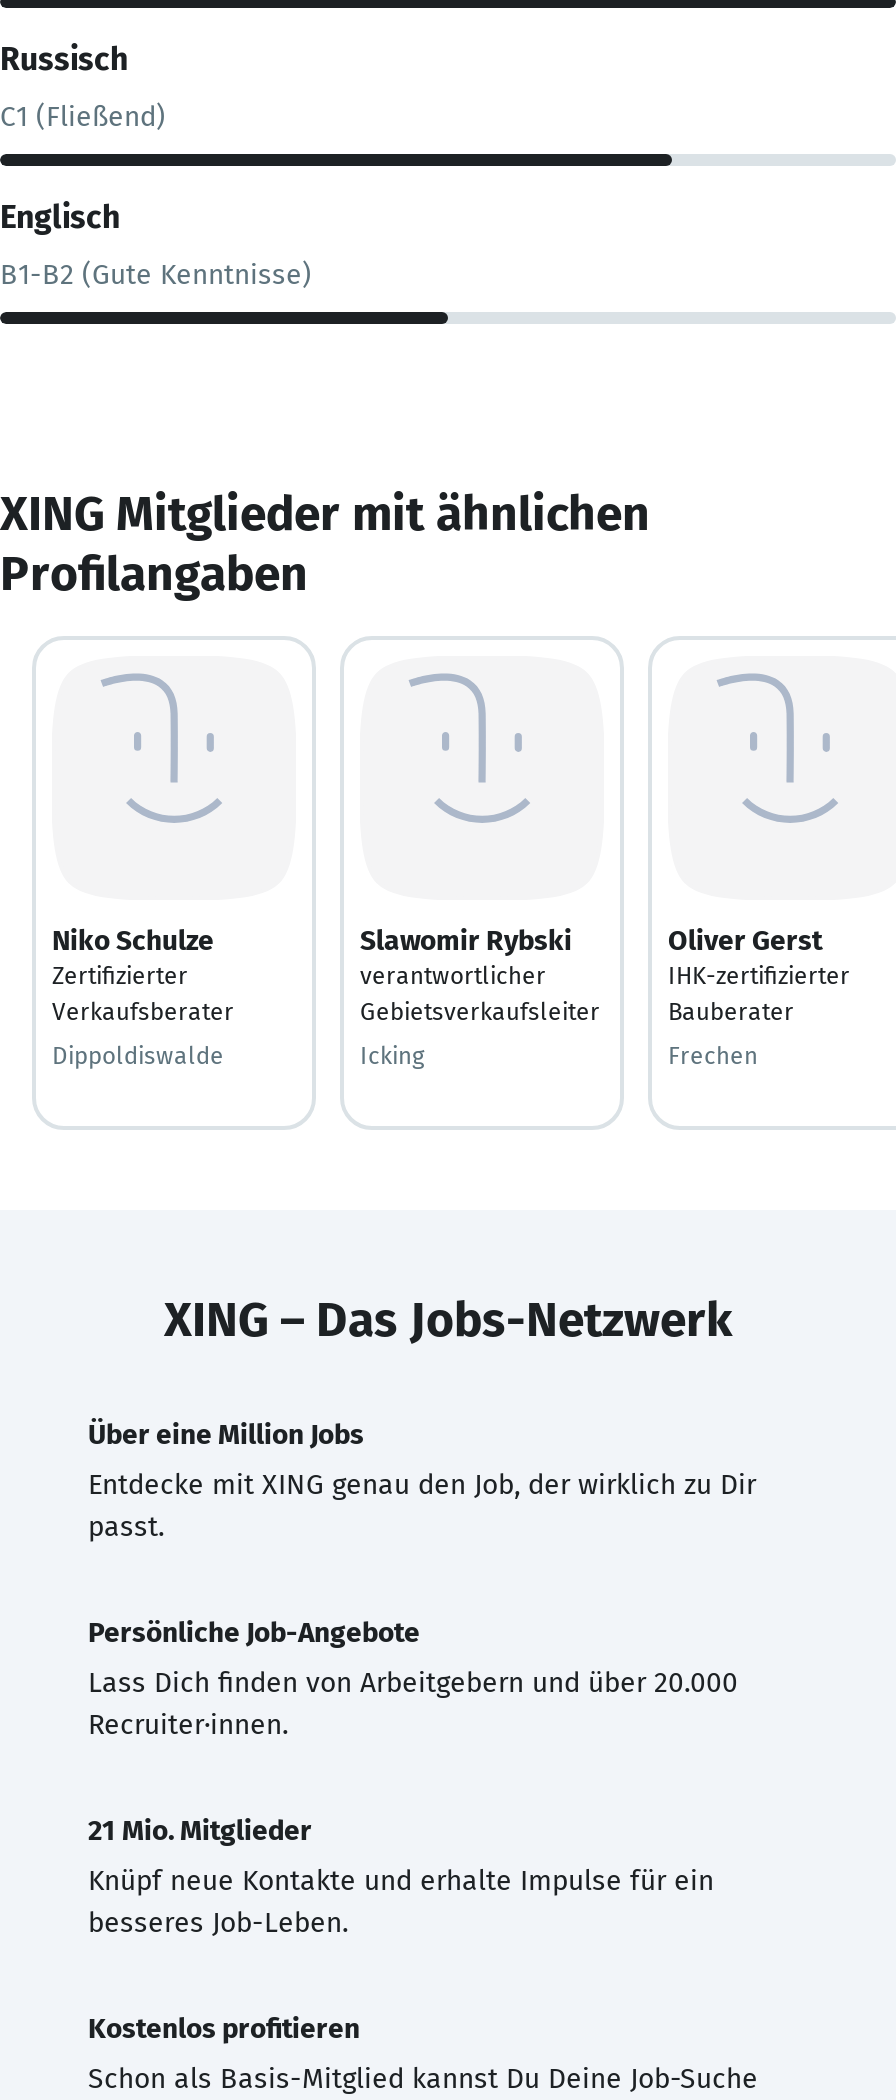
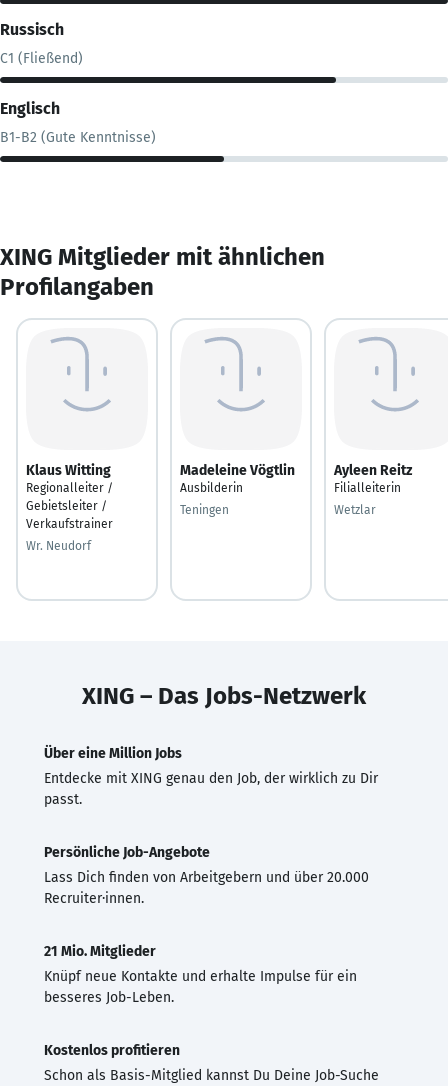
- Niko Schulze
- Zertifizierter
- Verkaufsberater
+ Klaus Witting
+ Regionalleiter /
+ Gebietsleiter /
+ Verkaufstrainer

- Slawomir Rybski
- verantwortlicher
- Gebietsverkaufsleiter
+ Madeleine Vögtlin
+ Ausbilderin

- Oliver Gerst
- IHK-zertifizierter
- Bauberater
+ Ayleen Reitz
+ Filialleiterin

- Dippoldiswalde
+ Wr. Neudorf

- Icking
+ Teningen

- Frechen
+ Wetzlar
